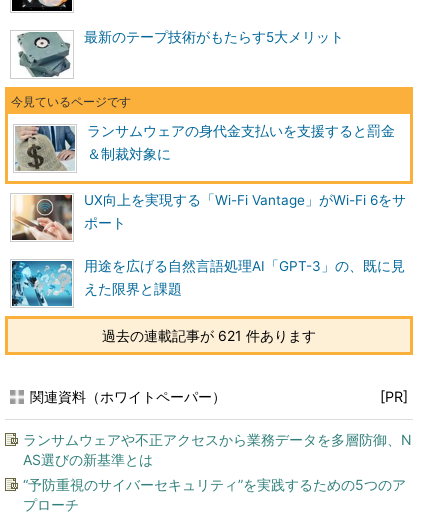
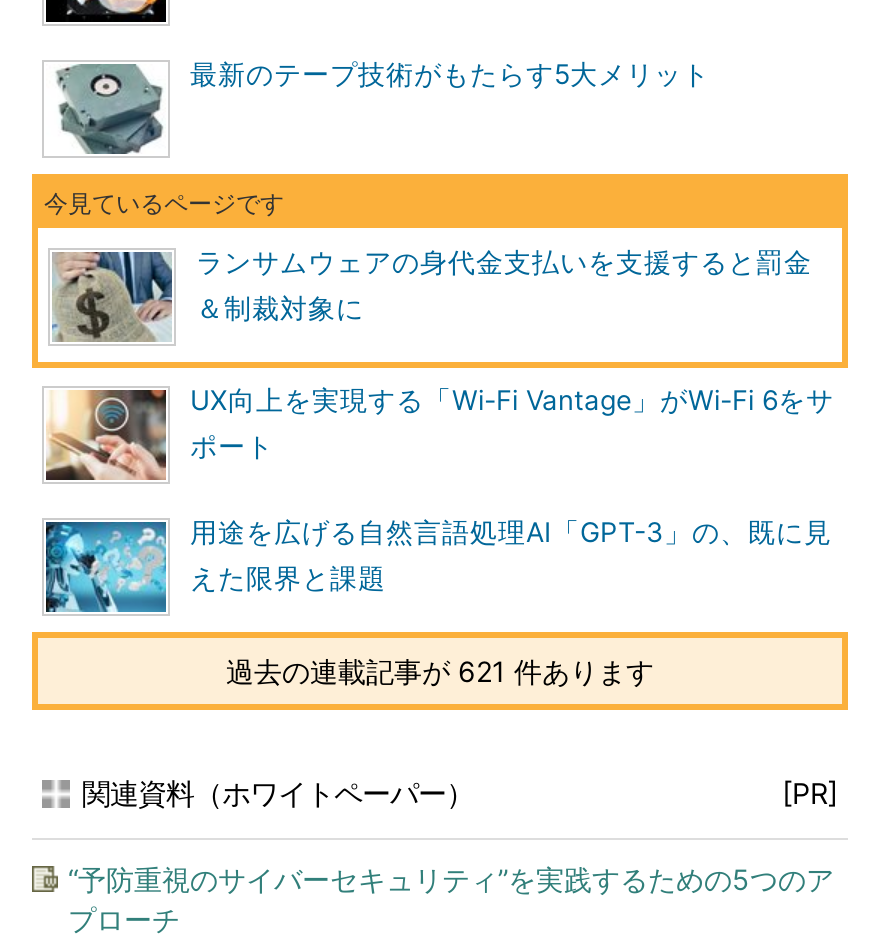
- ランサムウェアや不正アクセスから業務データを多層防御、N
- AS選びの新基準とは
